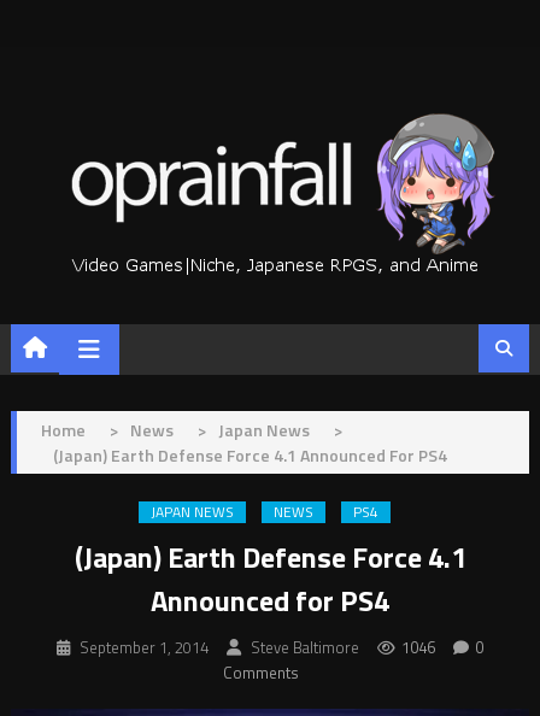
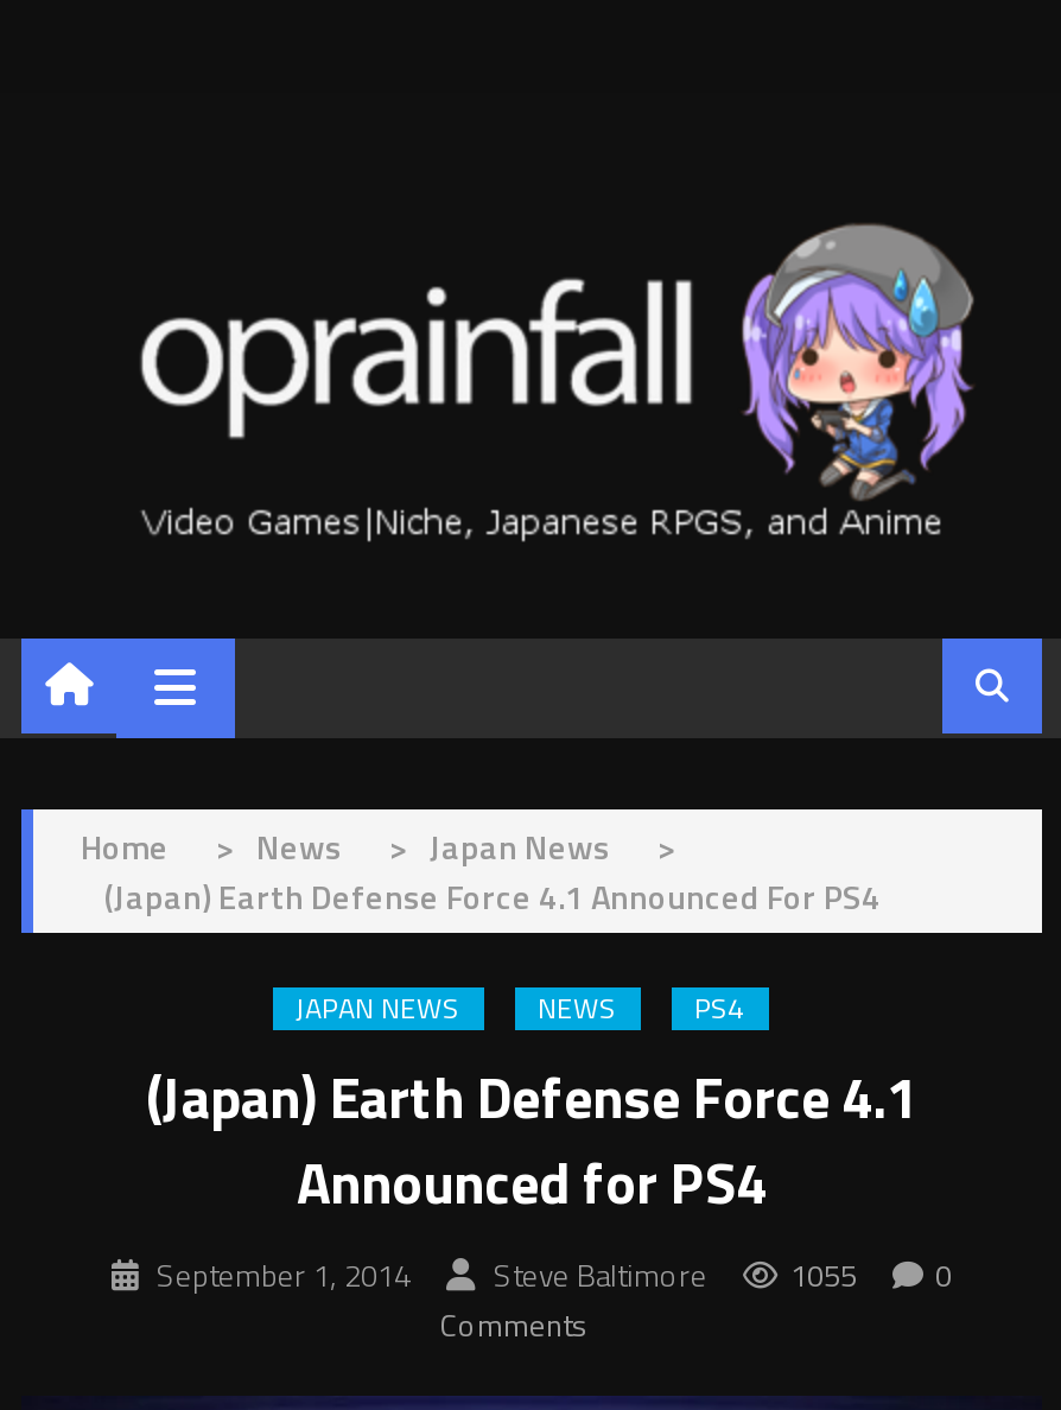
- September 1, 2014 Steve Baltimore 1046 0
+ September 1, 2014 Steve Baltimore 1055 0
